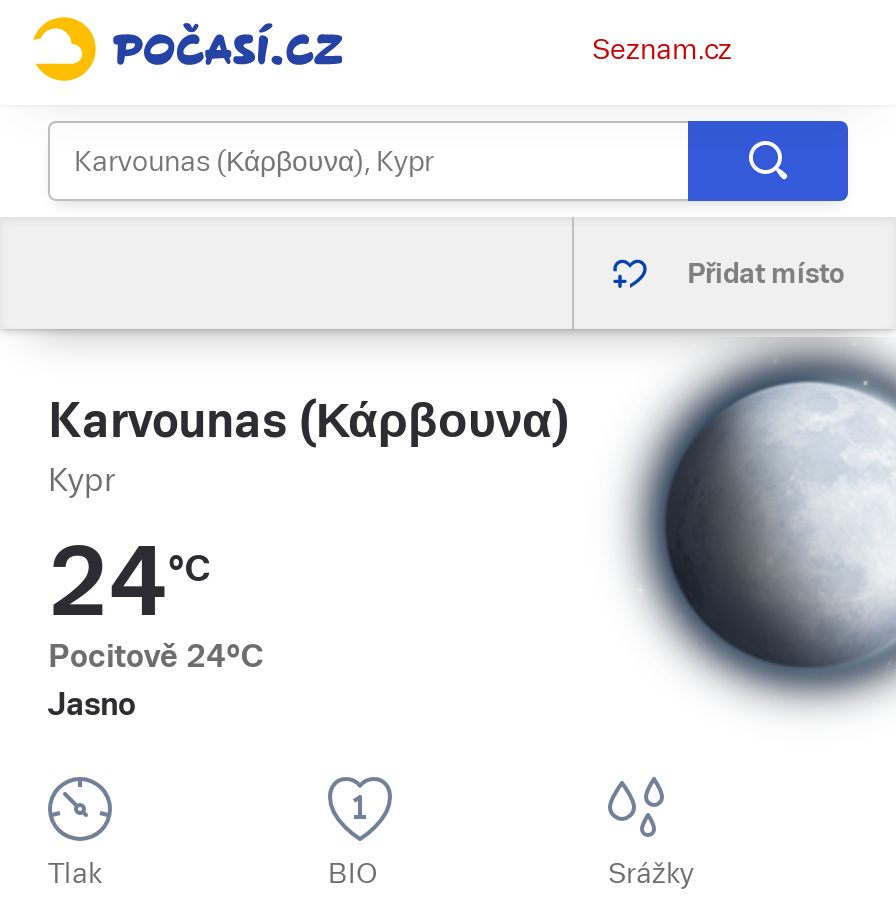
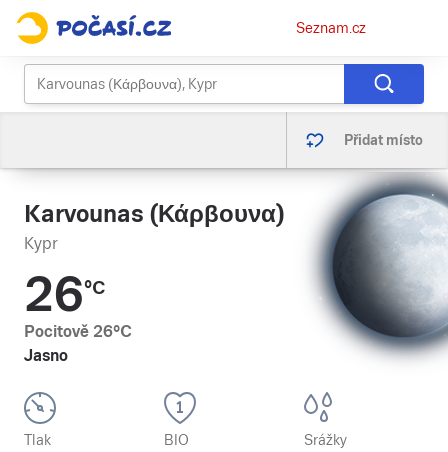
- 24°C
+ 26°C

- Pocitově 24°C
+ Pocitově 26°C
